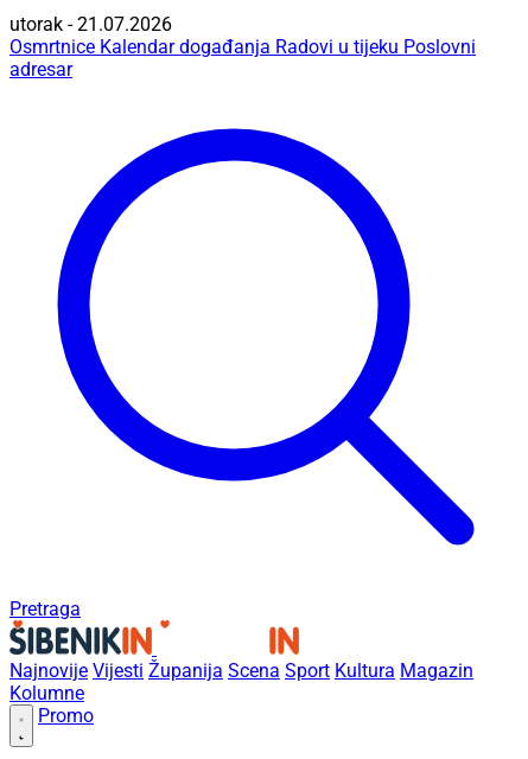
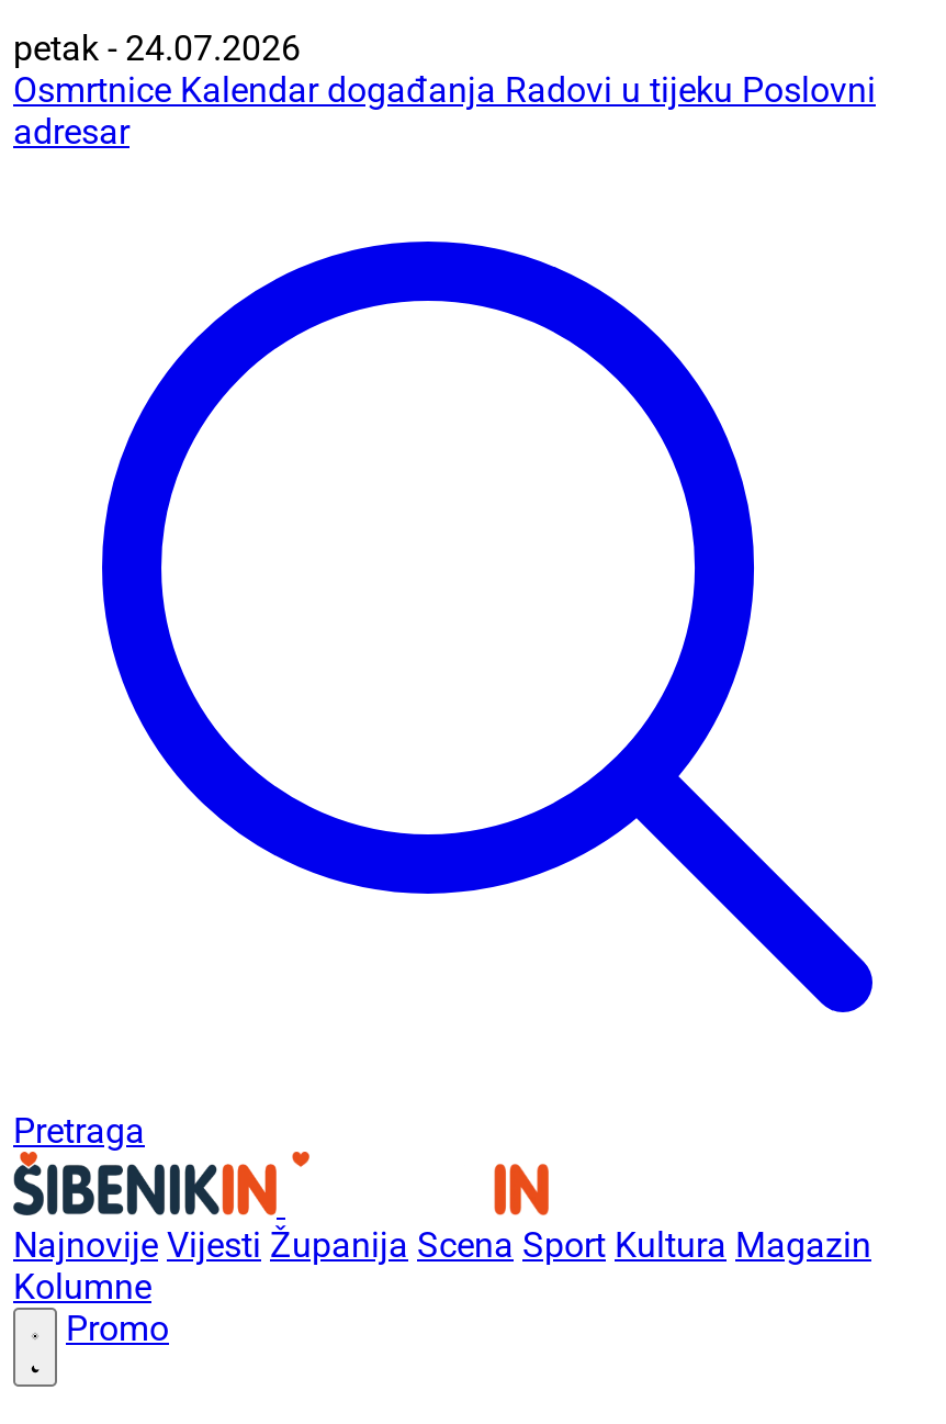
- utorak - 21.07.2026
+ petak - 24.07.2026
